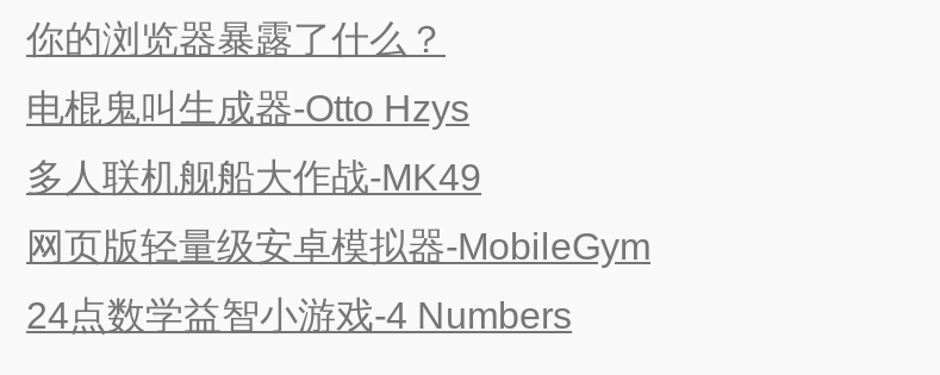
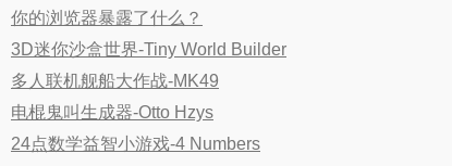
+ 3D迷你沙盒世界-Tiny World Builder

moved down: 电棍鬼叫生成器-Otto Hzys

- 网页版轻量级安卓模拟器-MobileGym
